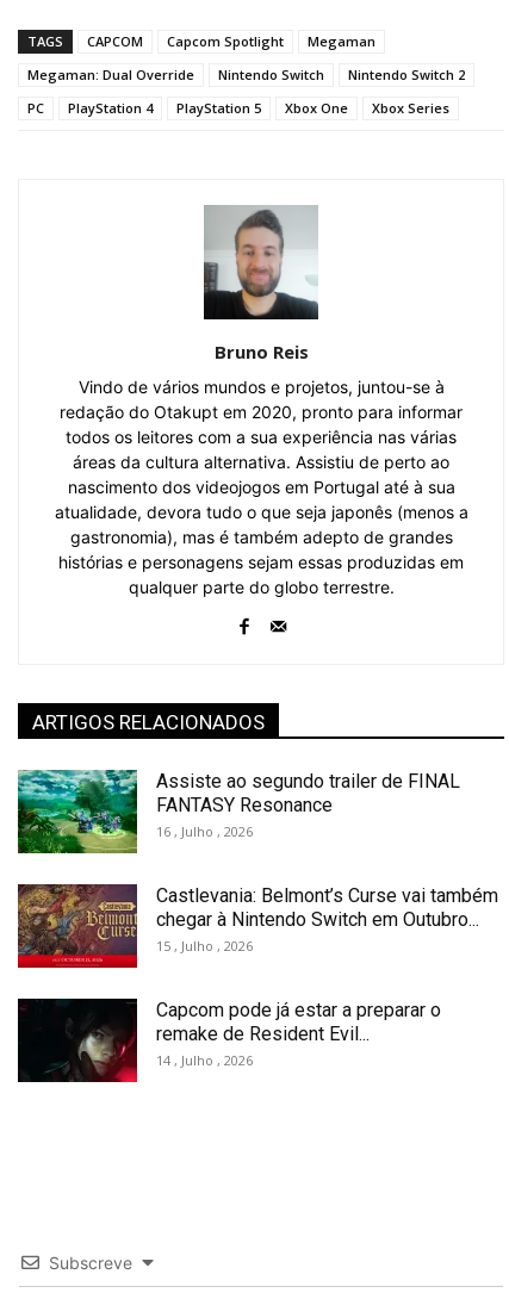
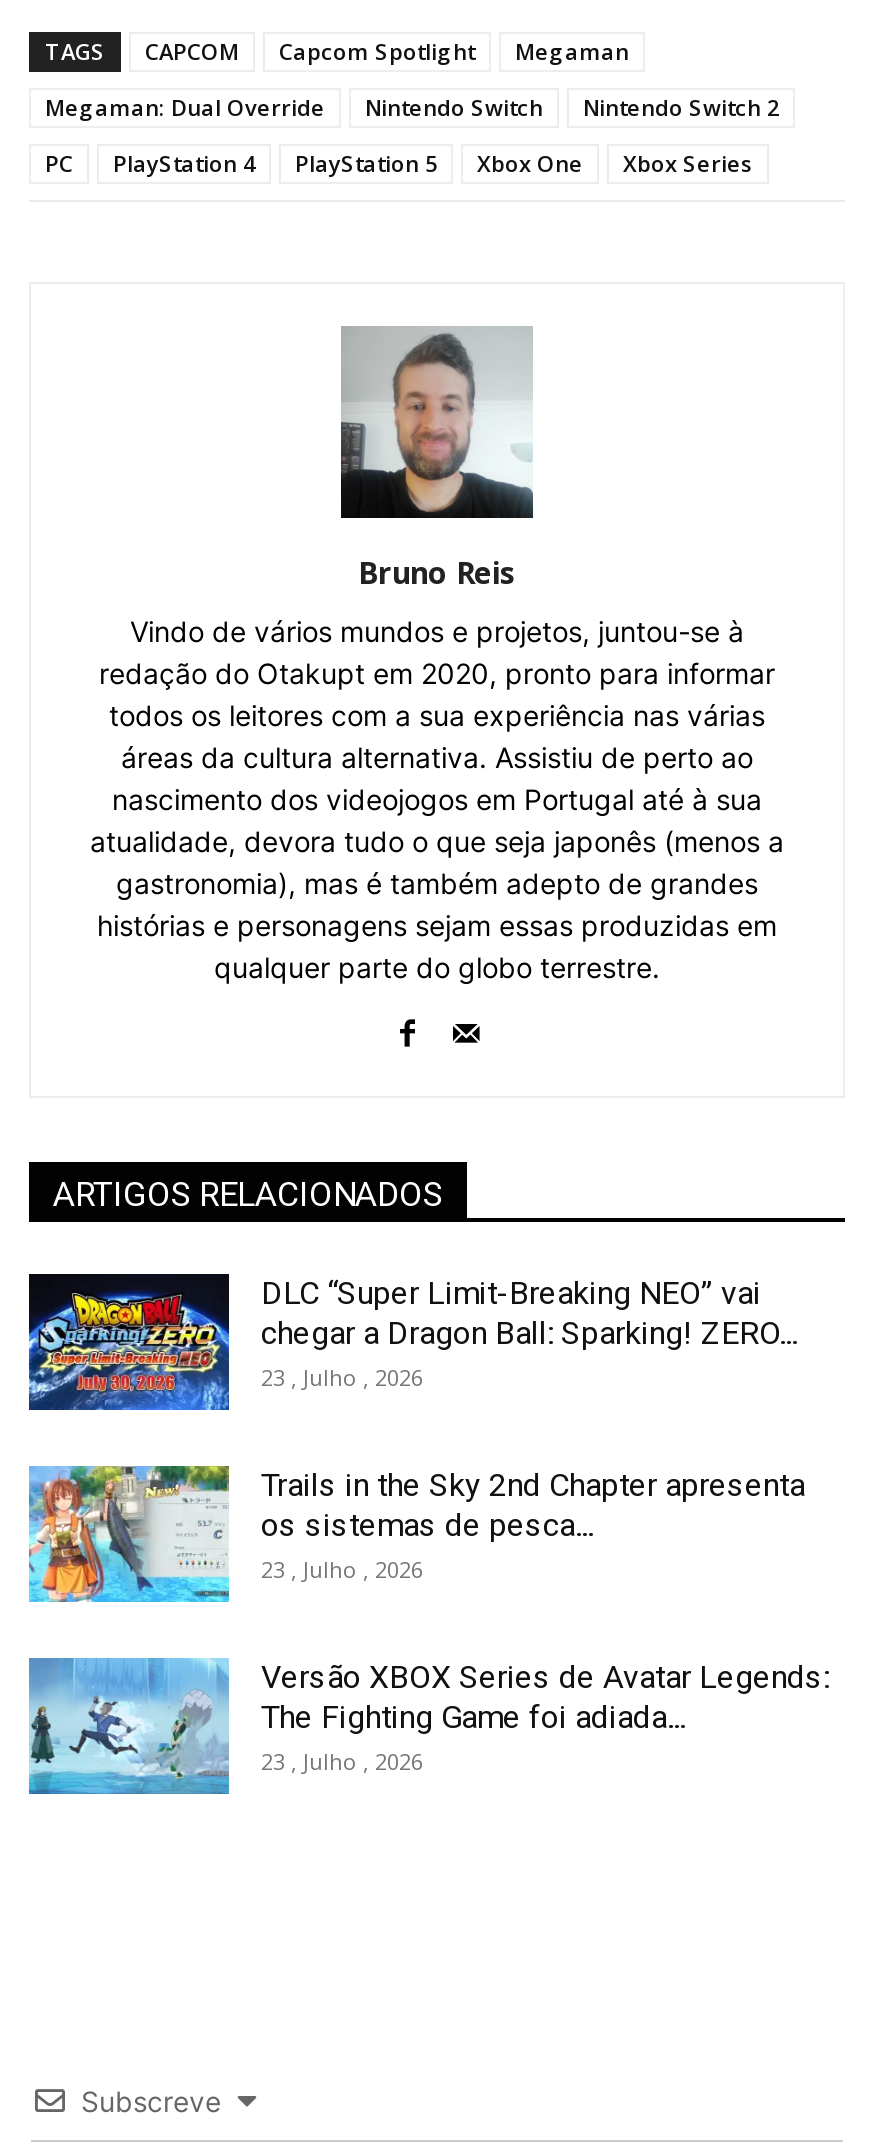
- [image]
- Assiste ao segundo trailer de FINAL
- FANTASY Resonance
- 16 , Julho , 2026
+ [image]
+ DLC “Super Limit-Breaking NEO” vai
+ chegar a Dragon Ball: Sparking! ZERO...
+ 23 , Julho , 2026

- [image]
- Castlevania: Belmont’s Curse vai também
- chegar à Nintendo Switch em Outubro...
- 15 , Julho , 2026
+ [image]
+ Trails in the Sky 2nd Chapter apresenta
+ os sistemas de pesca...
+ 23 , Julho , 2026

- [image]
- Capcom pode já estar a preparar o
- remake de Resident Evil...
- 14 , Julho , 2026
+ [image]
+ Versão XBOX Series de Avatar Legends:
+ The Fighting Game foi adiada...
+ 23 , Julho , 2026
